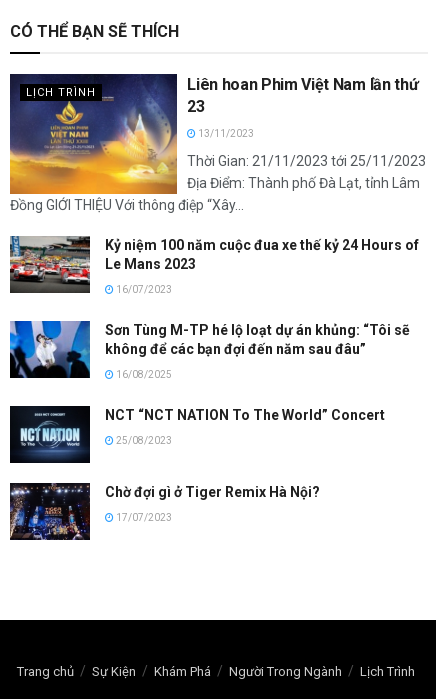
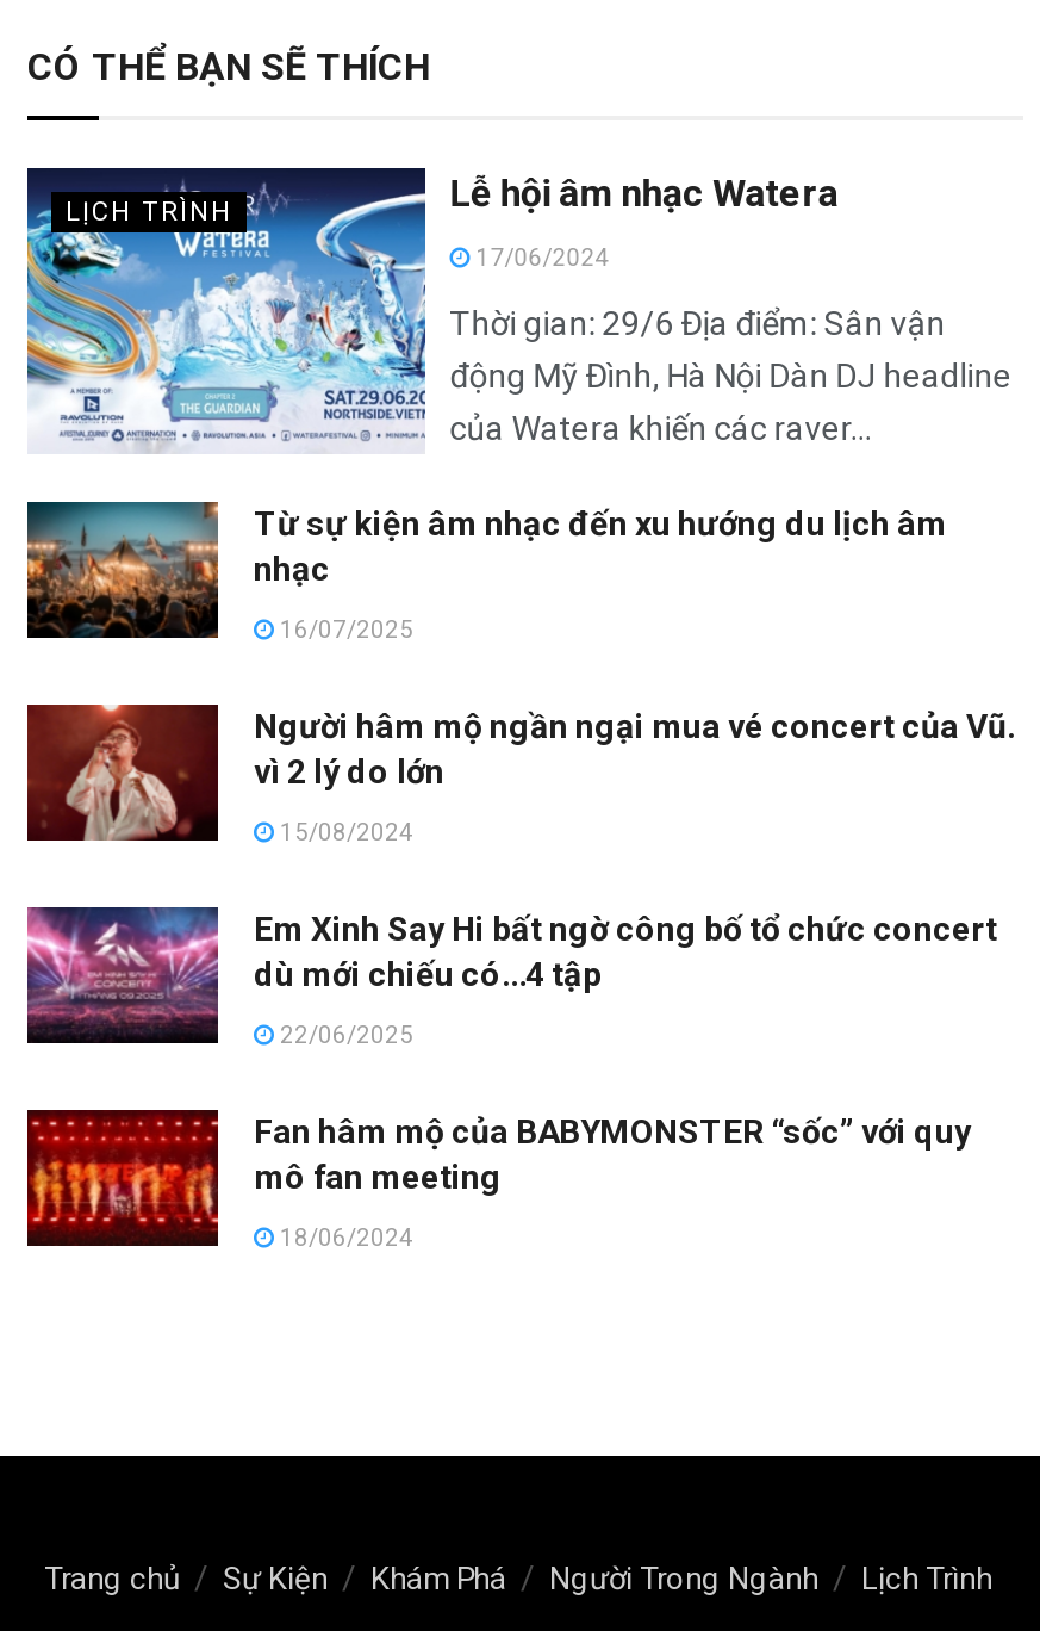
- [image]
- Liên hoan Phim Việt Nam lần thứ
- 23
+ [image]
+ Lễ hội âm nhạc Watera

- 13/11/2023
+ 17/06/2024

- Thời Gian: 21/11/2023 tới 25/11/2023
- Địa Điểm: Thành phố Đà Lạt, tỉnh Lâm
- Đồng GIỚI THIỆU Với thông điệp “Xây...
+ Thời gian: 29/6 Địa điểm: Sân vận
+ động Mỹ Đình, Hà Nội Dàn DJ headline
+ của Watera khiến các raver...

- [image]
- Kỷ niệm 100 năm cuộc đua xe thế kỷ 24 Hours of
- Le Mans 2023
+ [image]
+ Từ sự kiện âm nhạc đến xu hướng du lịch âm
+ nhạc

- 16/07/2023
+ 16/07/2025

- [image]
- Sơn Tùng M-TP hé lộ loạt dự án khủng: “Tôi sẽ
- không để các bạn đợi đến năm sau đâu”
+ [image]
+ Người hâm mộ ngần ngại mua vé concert của Vũ.
+ vì 2 lý do lớn

- 16/08/2025
+ 15/08/2024

- [image]
- NCT “NCT NATION To The World” Concert
+ [image]
+ Em Xinh Say Hi bất ngờ công bố tổ chức concert
+ dù mới chiếu có…4 tập

- 25/08/2023
+ 22/06/2025

- [image]
- Chờ đợi gì ở Tiger Remix Hà Nội?
+ [image]
+ Fan hâm mộ của BABYMONSTER “sốc” với quy
+ mô fan meeting

- 17/07/2023
+ 18/06/2024
